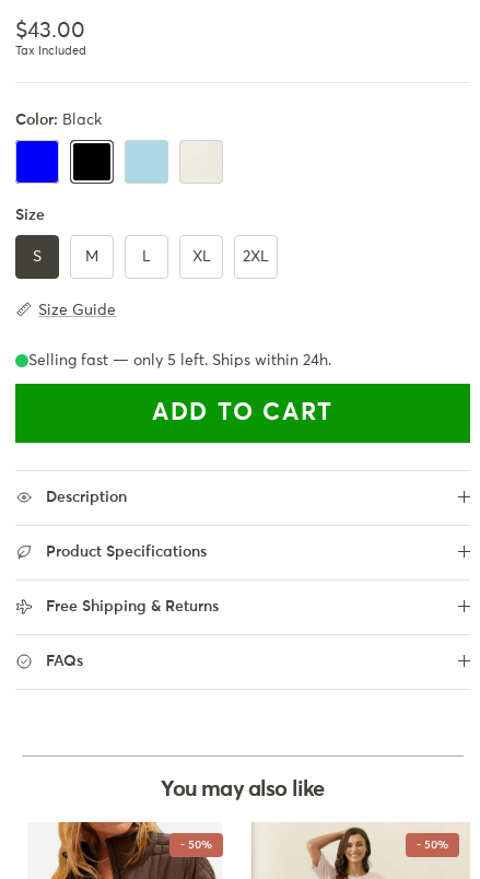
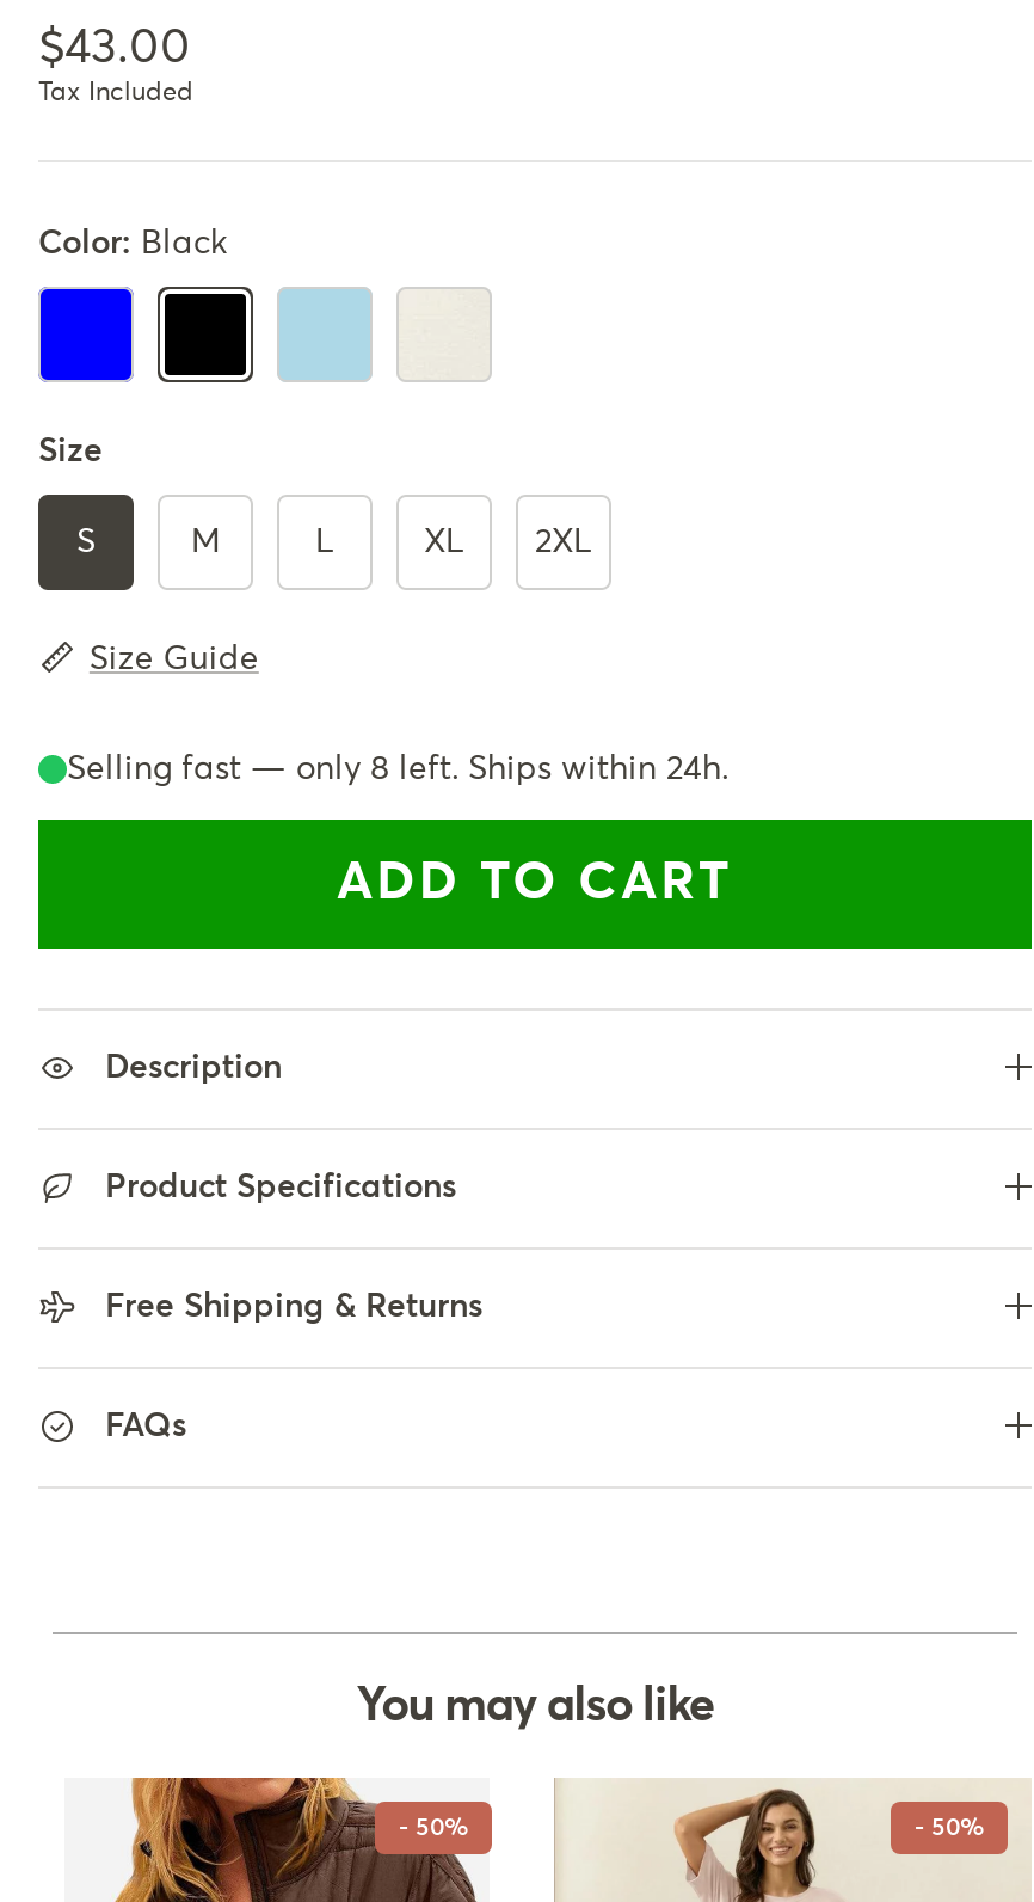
- Selling fast — only 5 left. Ships within 24h.
+ Selling fast — only 8 left. Ships within 24h.
